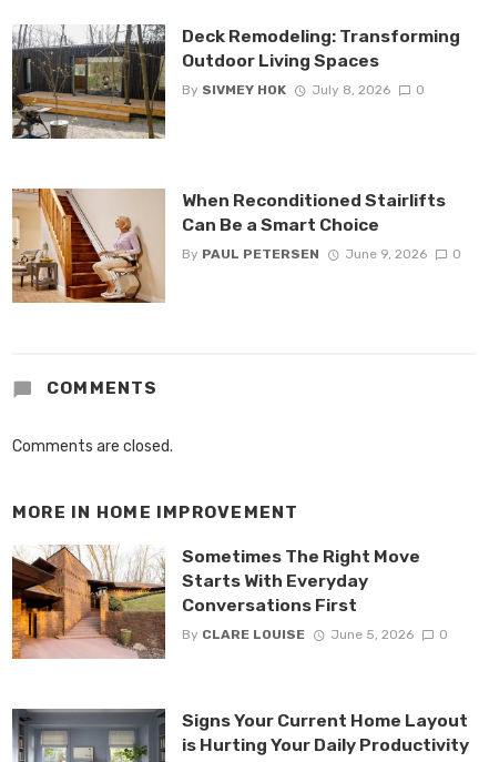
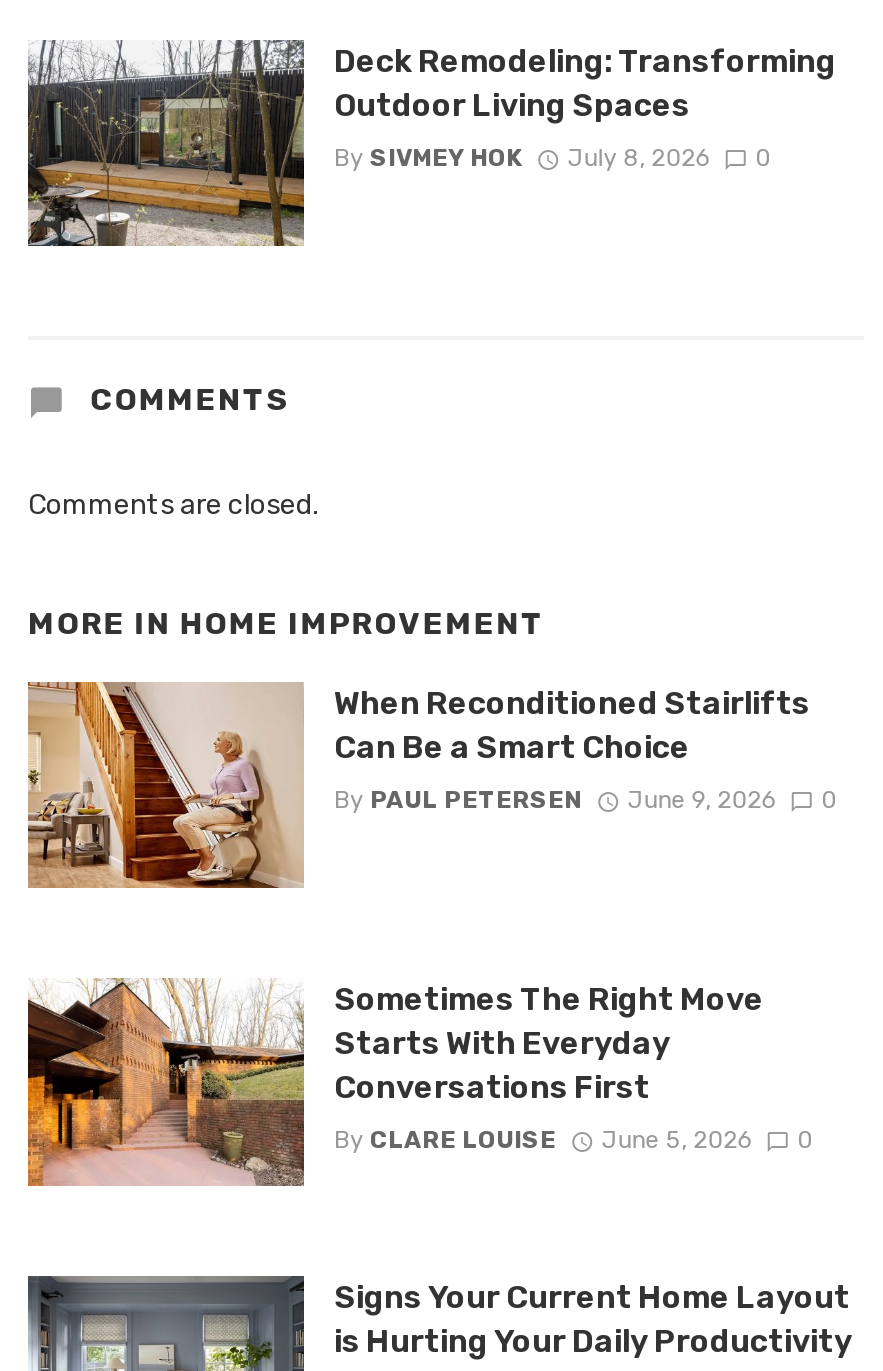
moved down: [image] | When Reconditioned Stairlifts | Can Be a Smart Choice | By PAUL PETERSEN | June 9, 2026 | 0

moved up: COMMENTS | Comments are closed. | MORE IN HOME IMPROVEMENT
